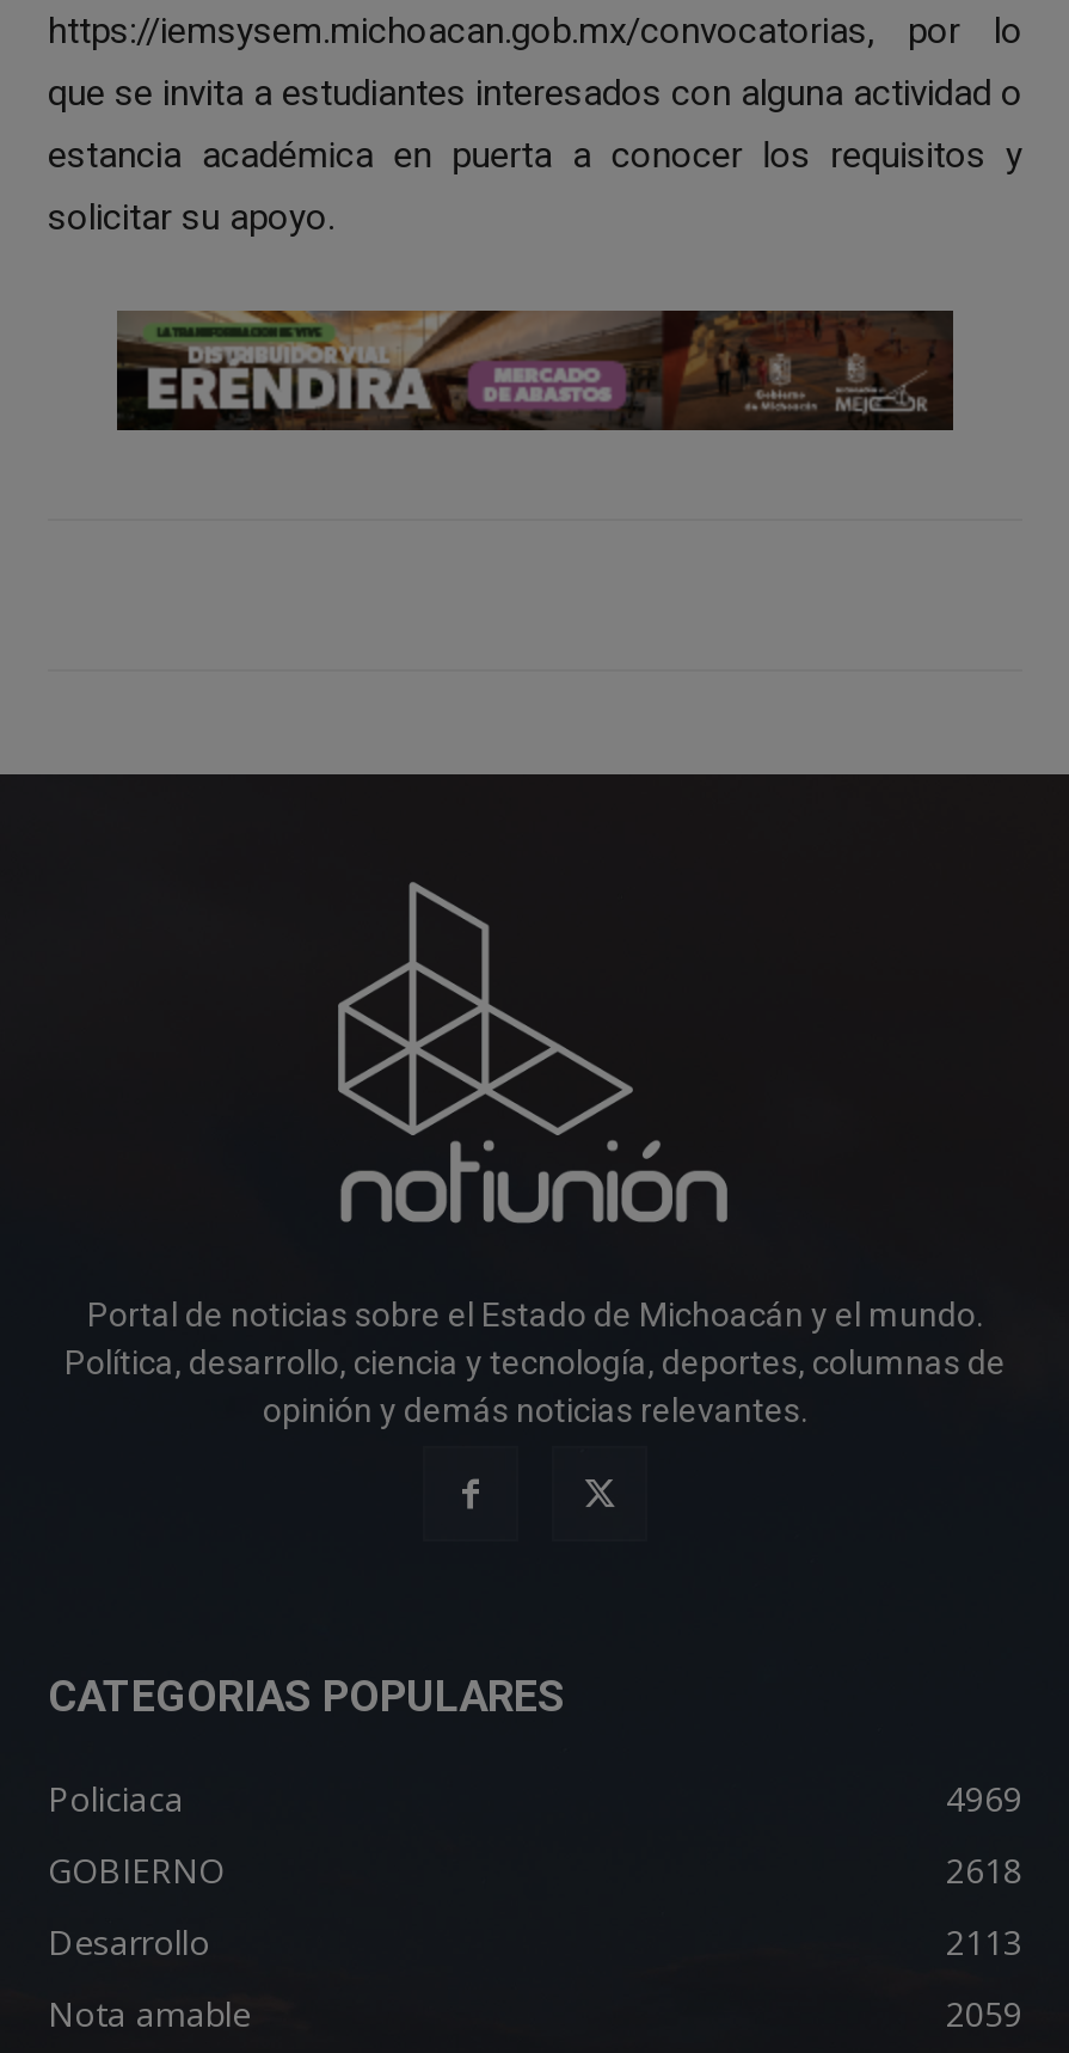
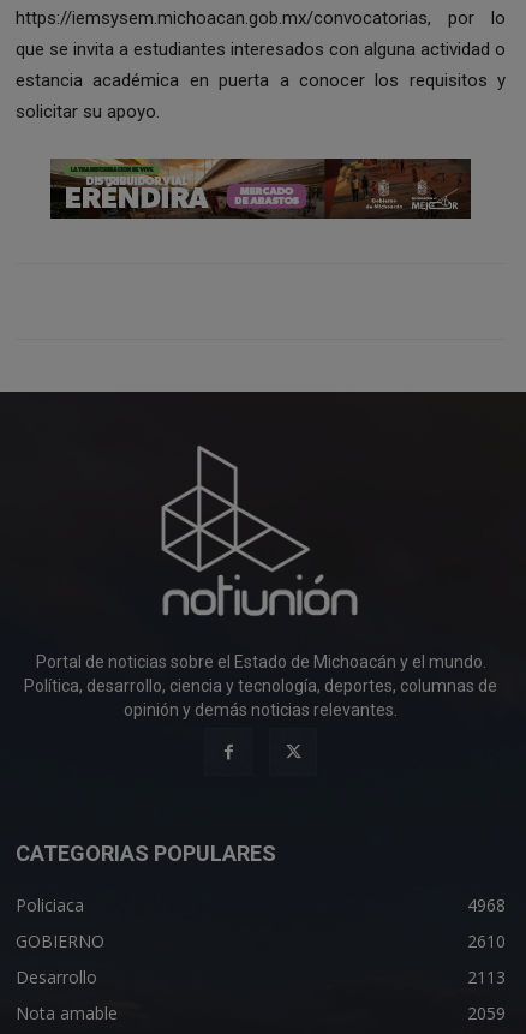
- 4969
+ 4968

- 2618
+ 2610
